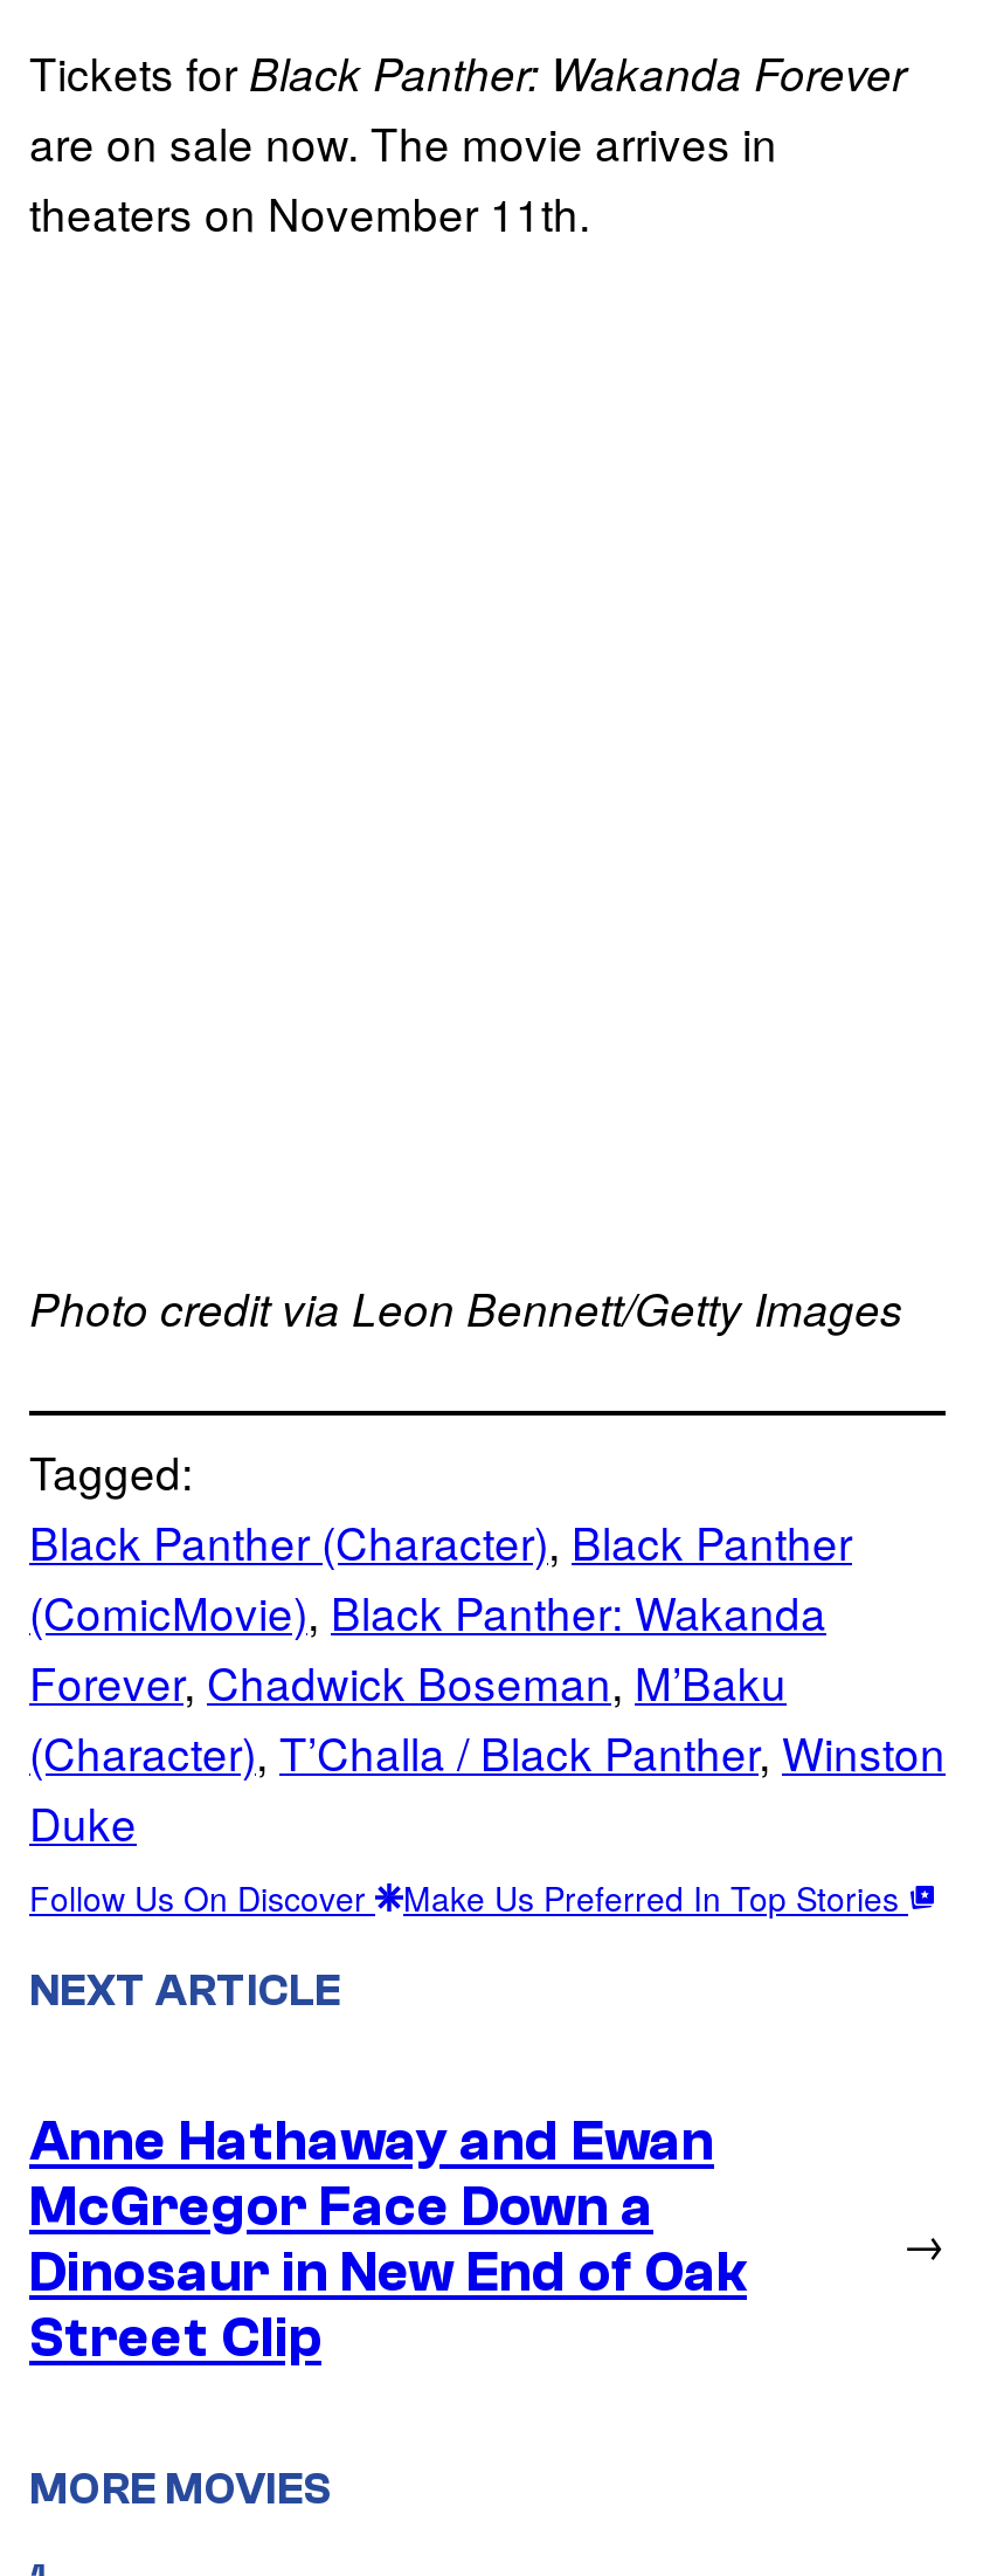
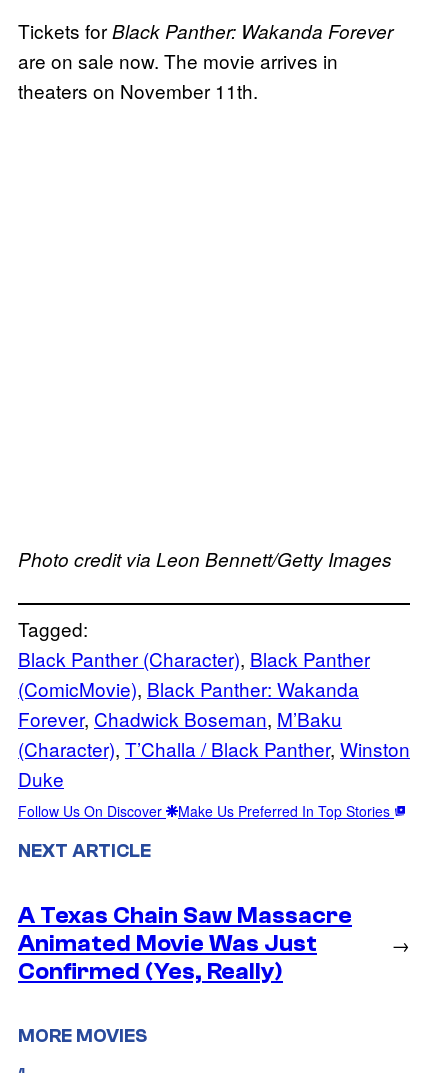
- Anne Hathaway and Ewan
- McGregor Face Down a
- Dinosaur in New End of Oak
- Street Clip
+ A Texas Chain Saw Massacre
+ Animated Movie Was Just
+ Confirmed (Yes, Really)
